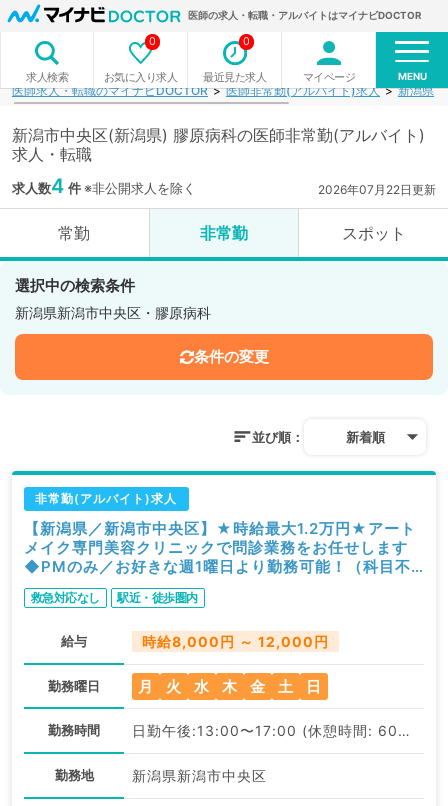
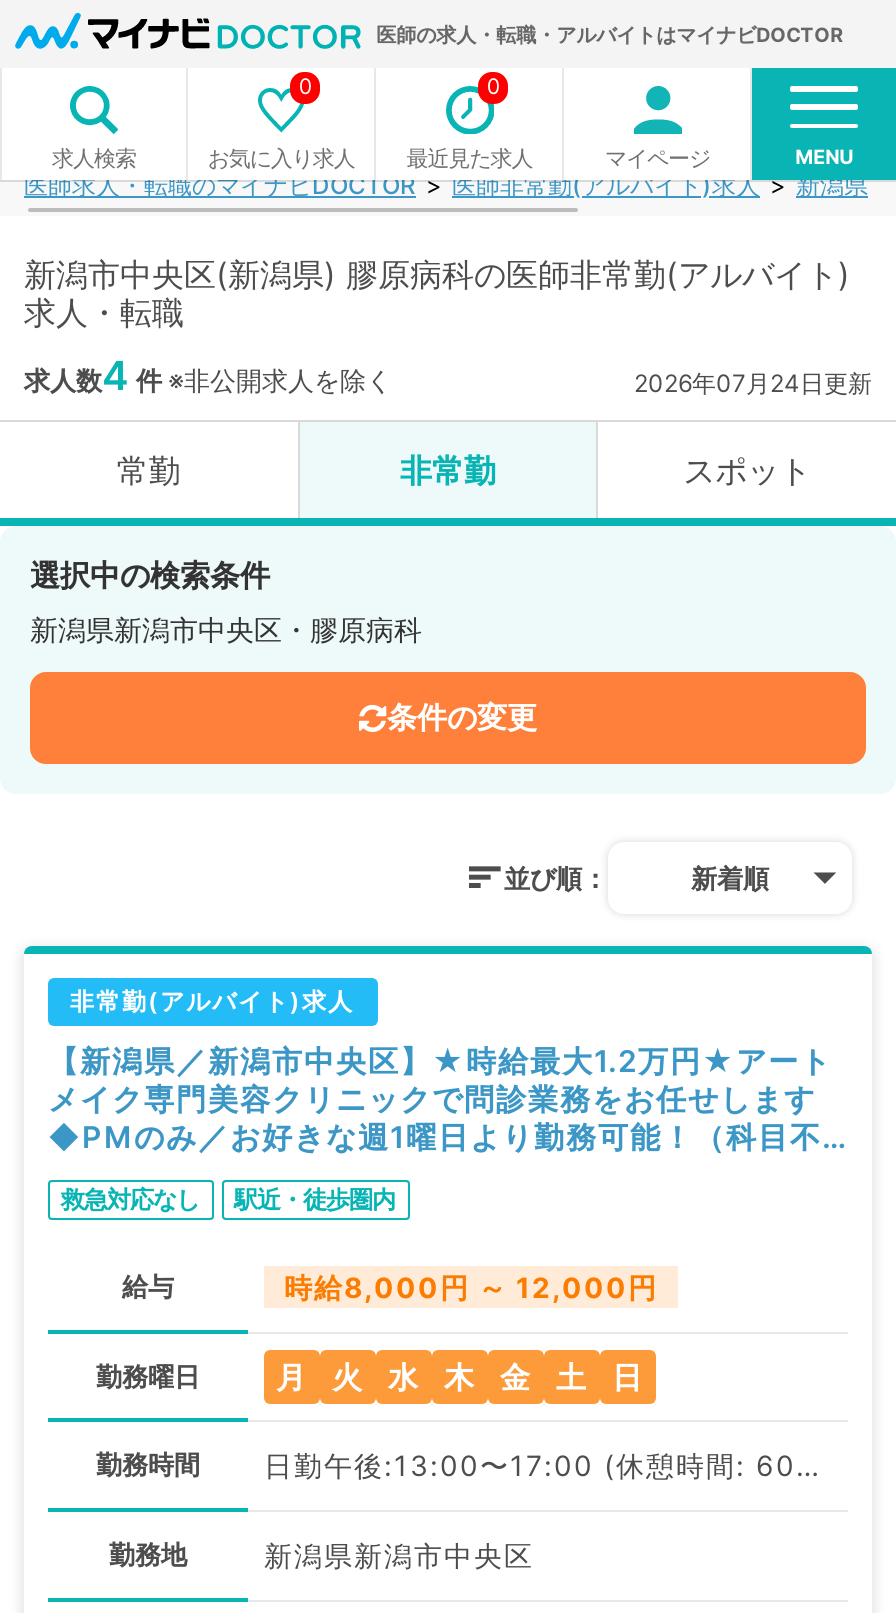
- 2026年07月22日更新
+ 2026年07月24日更新
